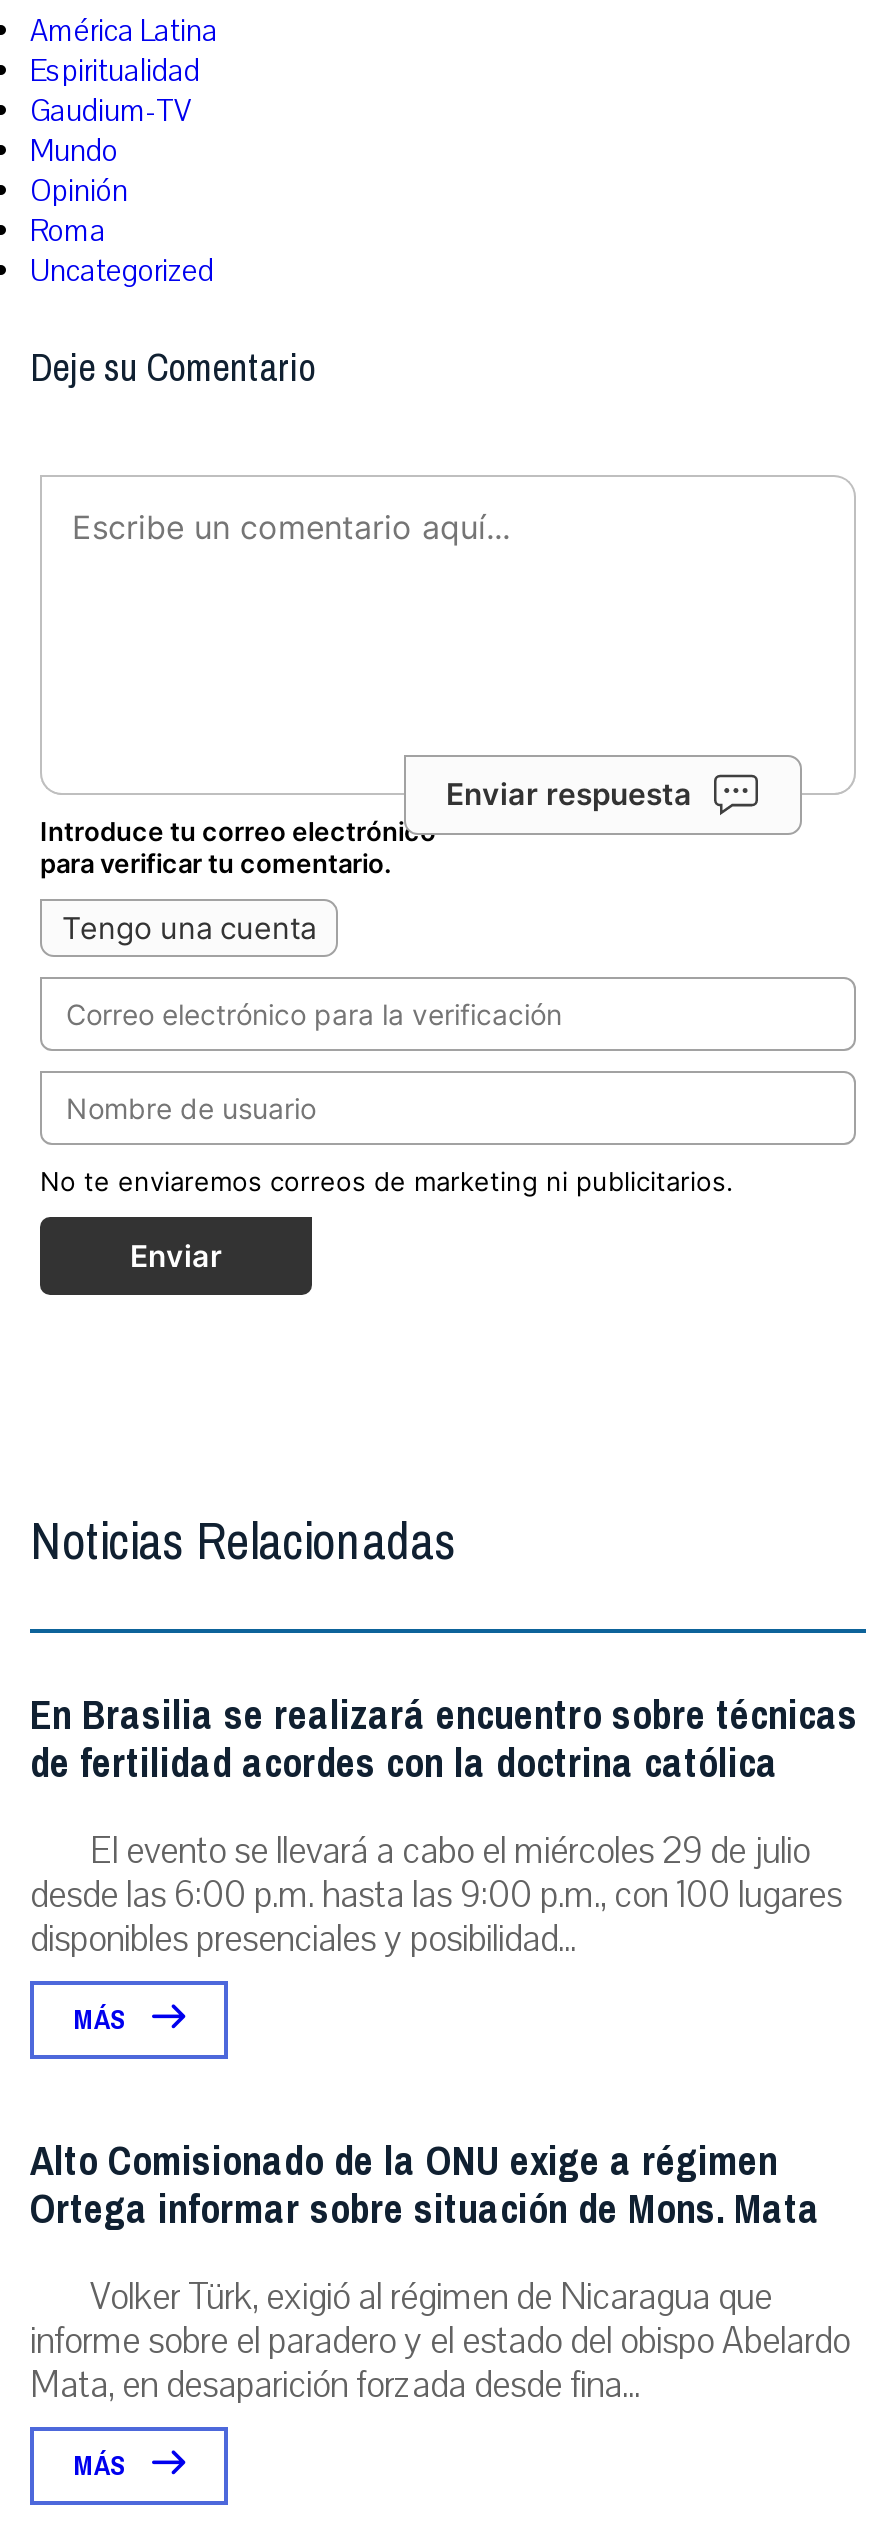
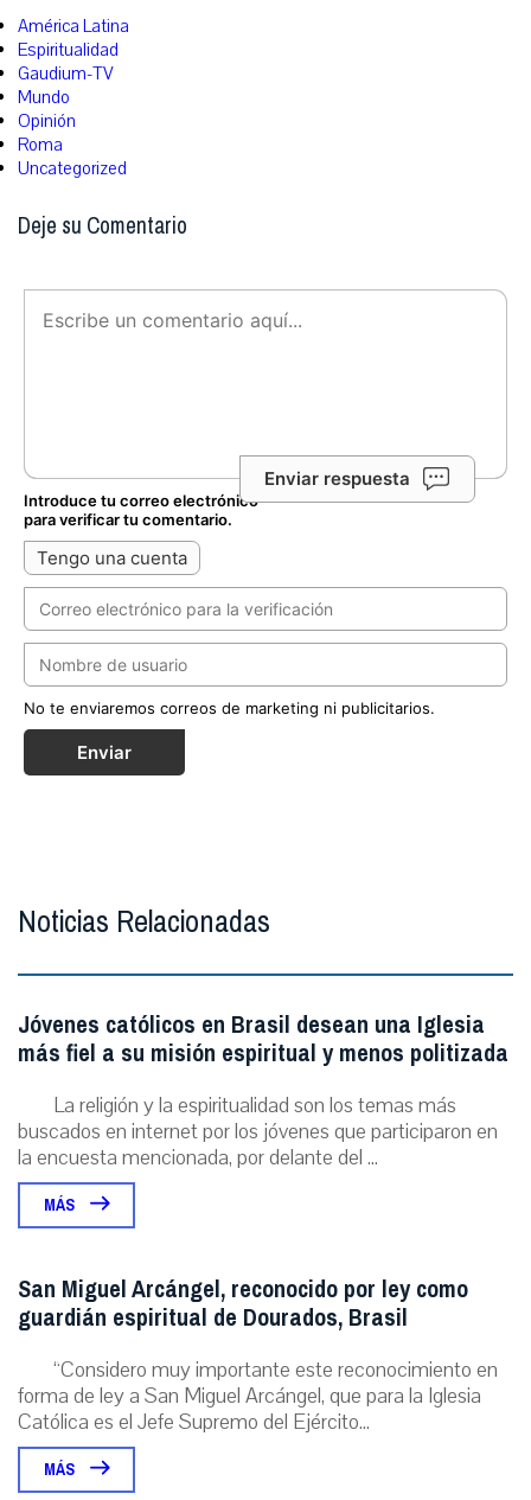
- En Brasilia se realizará encuentro sobre técnicas
- de fertilidad acordes con la doctrina católica
- El evento se llevará a cabo el miércoles 29 de julio
- desde las 6:00 p.m. hasta las 9:00 p.m., con 100 lugares
- disponibles presenciales y posibilidad...
+ Jóvenes católicos en Brasil desean una Iglesia
+ más fiel a su misión espiritual y menos politizada
+ La religión y la espiritualidad son los temas más
+ buscados en internet por los jóvenes que participaron en
+ la encuesta mencionada, por delante del ...

- Alto Comisionado de la ONU exige a régimen
- Ortega informar sobre situación de Mons. Mata
- Volker Türk, exigió al régimen de Nicaragua que
- informe sobre el paradero y el estado del obispo Abelardo
- Mata, en desaparición forzada desde fina...
+ San Miguel Arcángel, reconocido por ley como
+ guardián espiritual de Dourados, Brasil
+ “Considero muy importante este reconocimiento en
+ forma de ley a San Miguel Arcángel, que para la Iglesia
+ Católica es el Jefe Supremo del Ejército...
